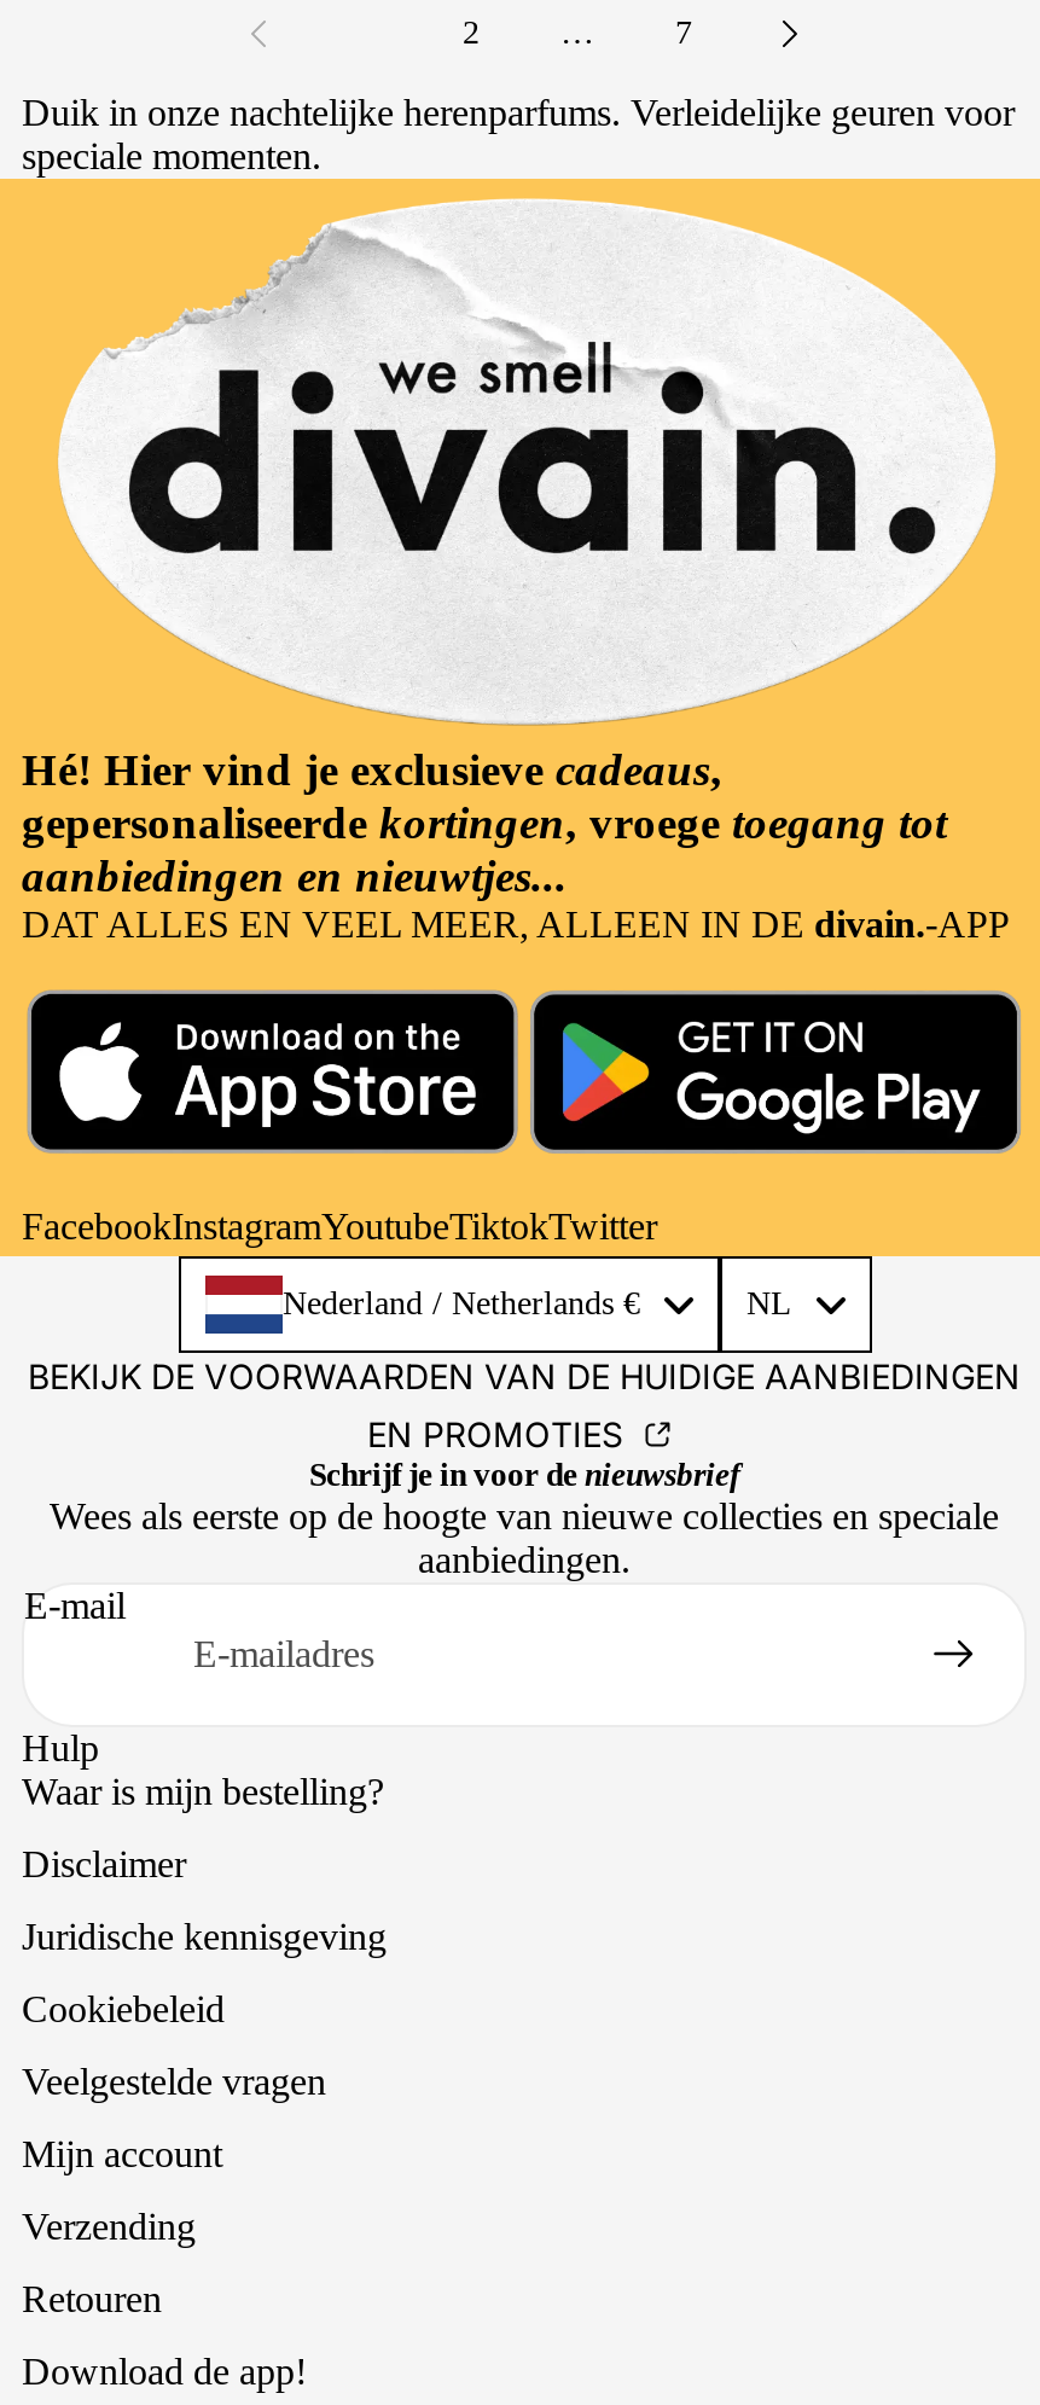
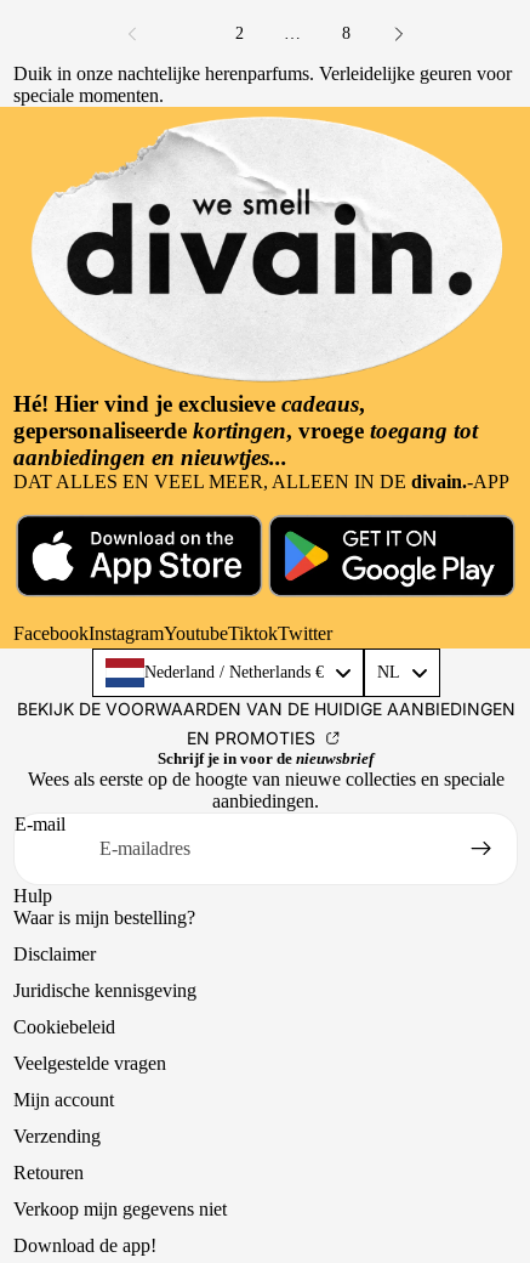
- 7
+ 8

+ Verkoop mijn gegevens niet
